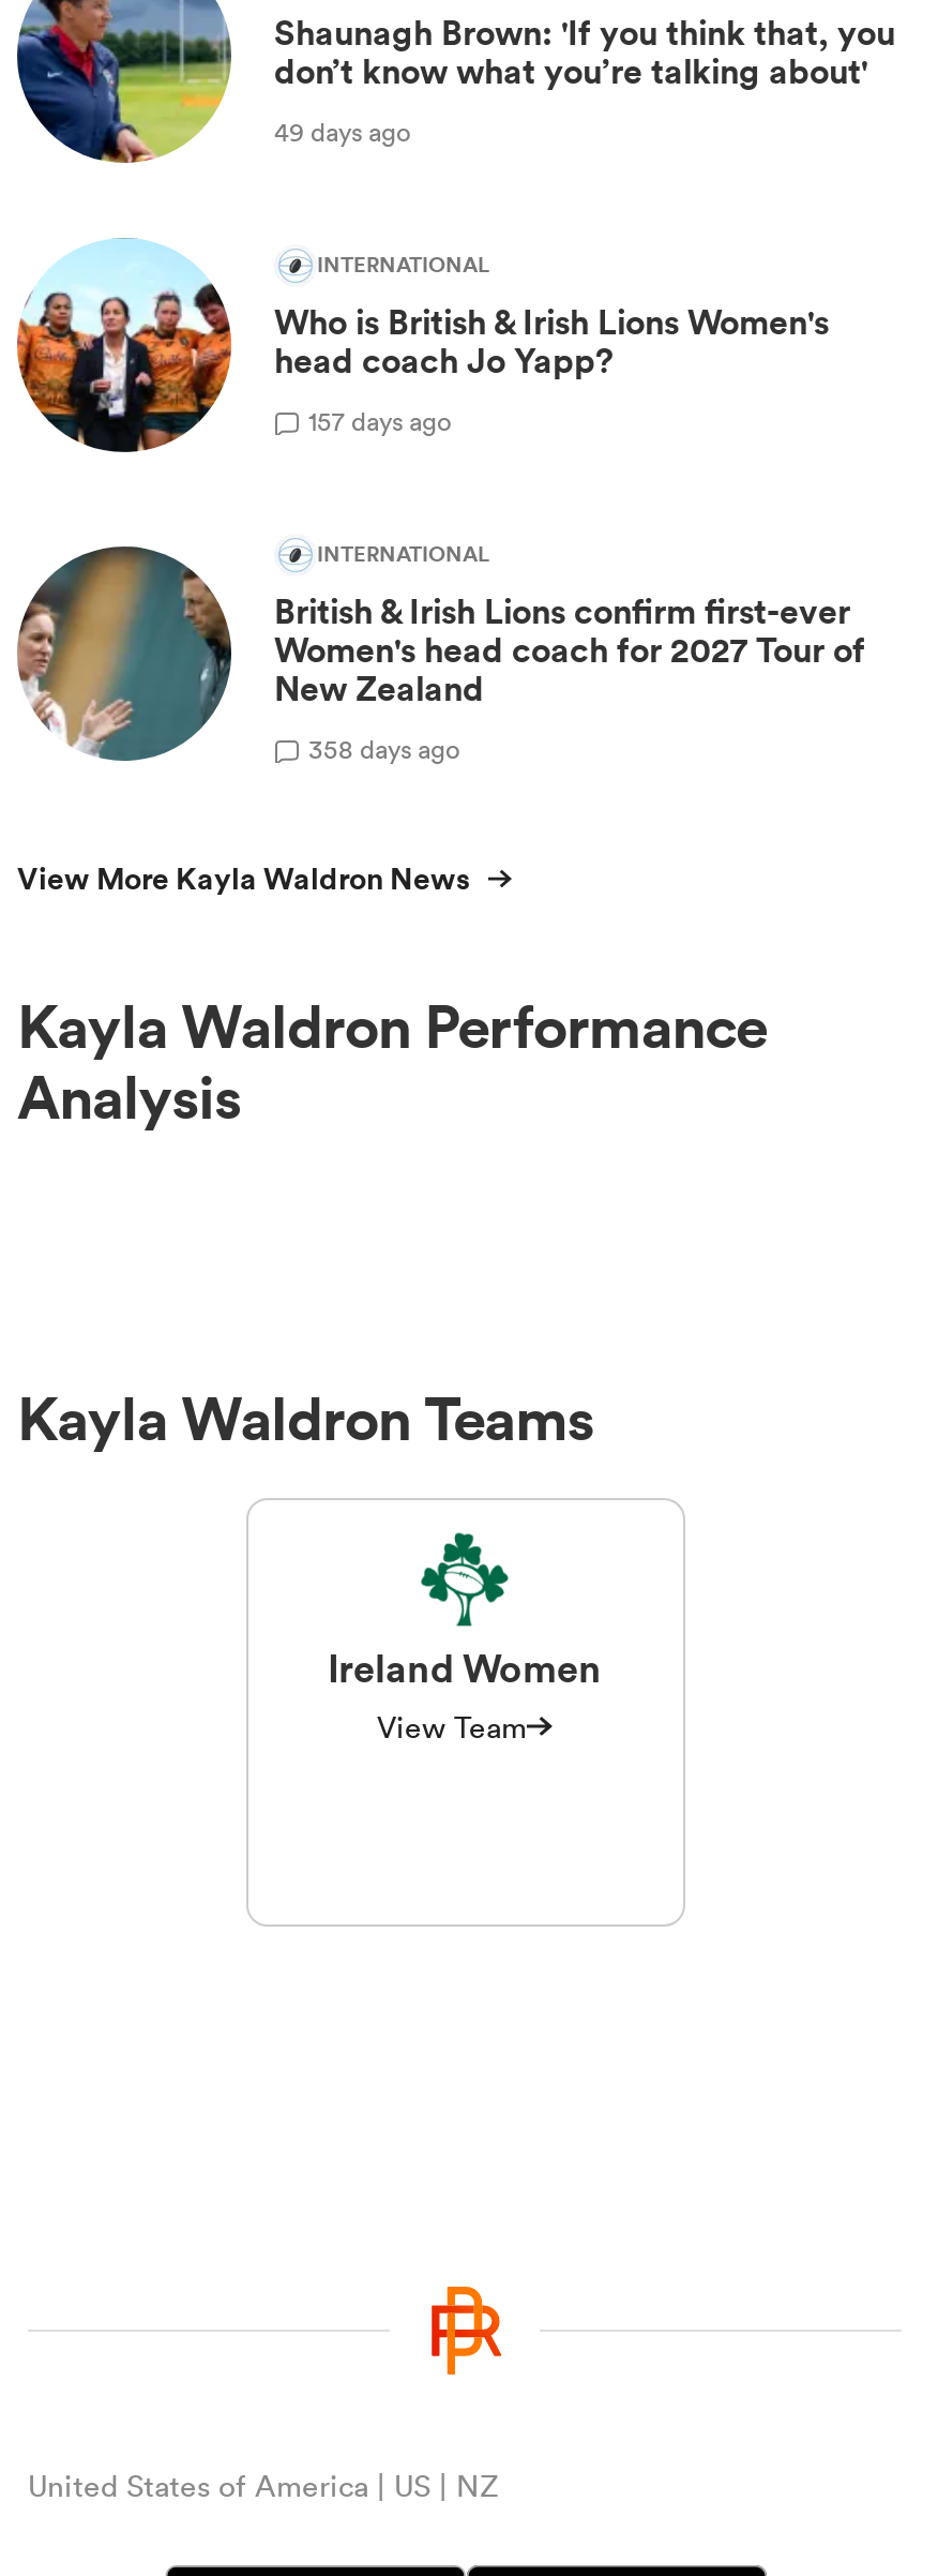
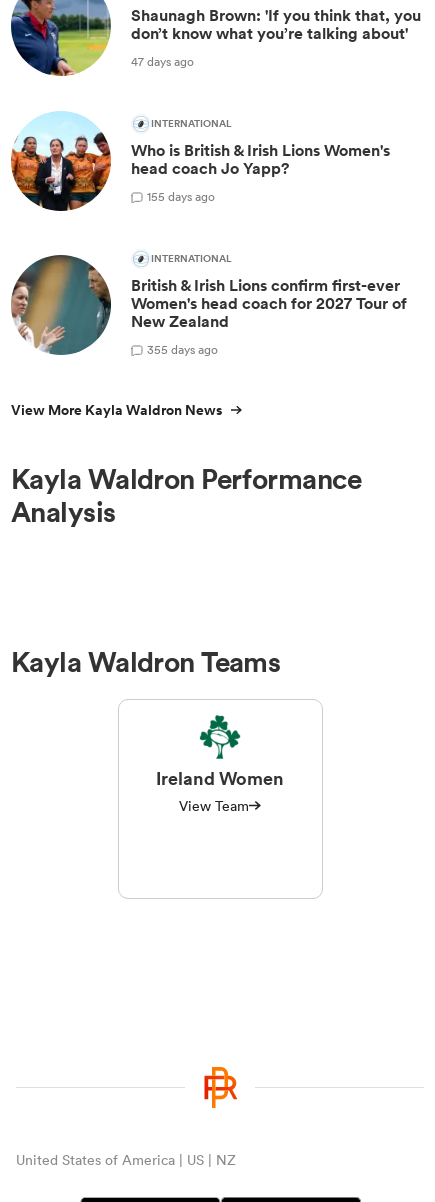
- 49 days ago
+ 47 days ago

- 157 days ago
+ 155 days ago

- 358 days ago
+ 355 days ago
